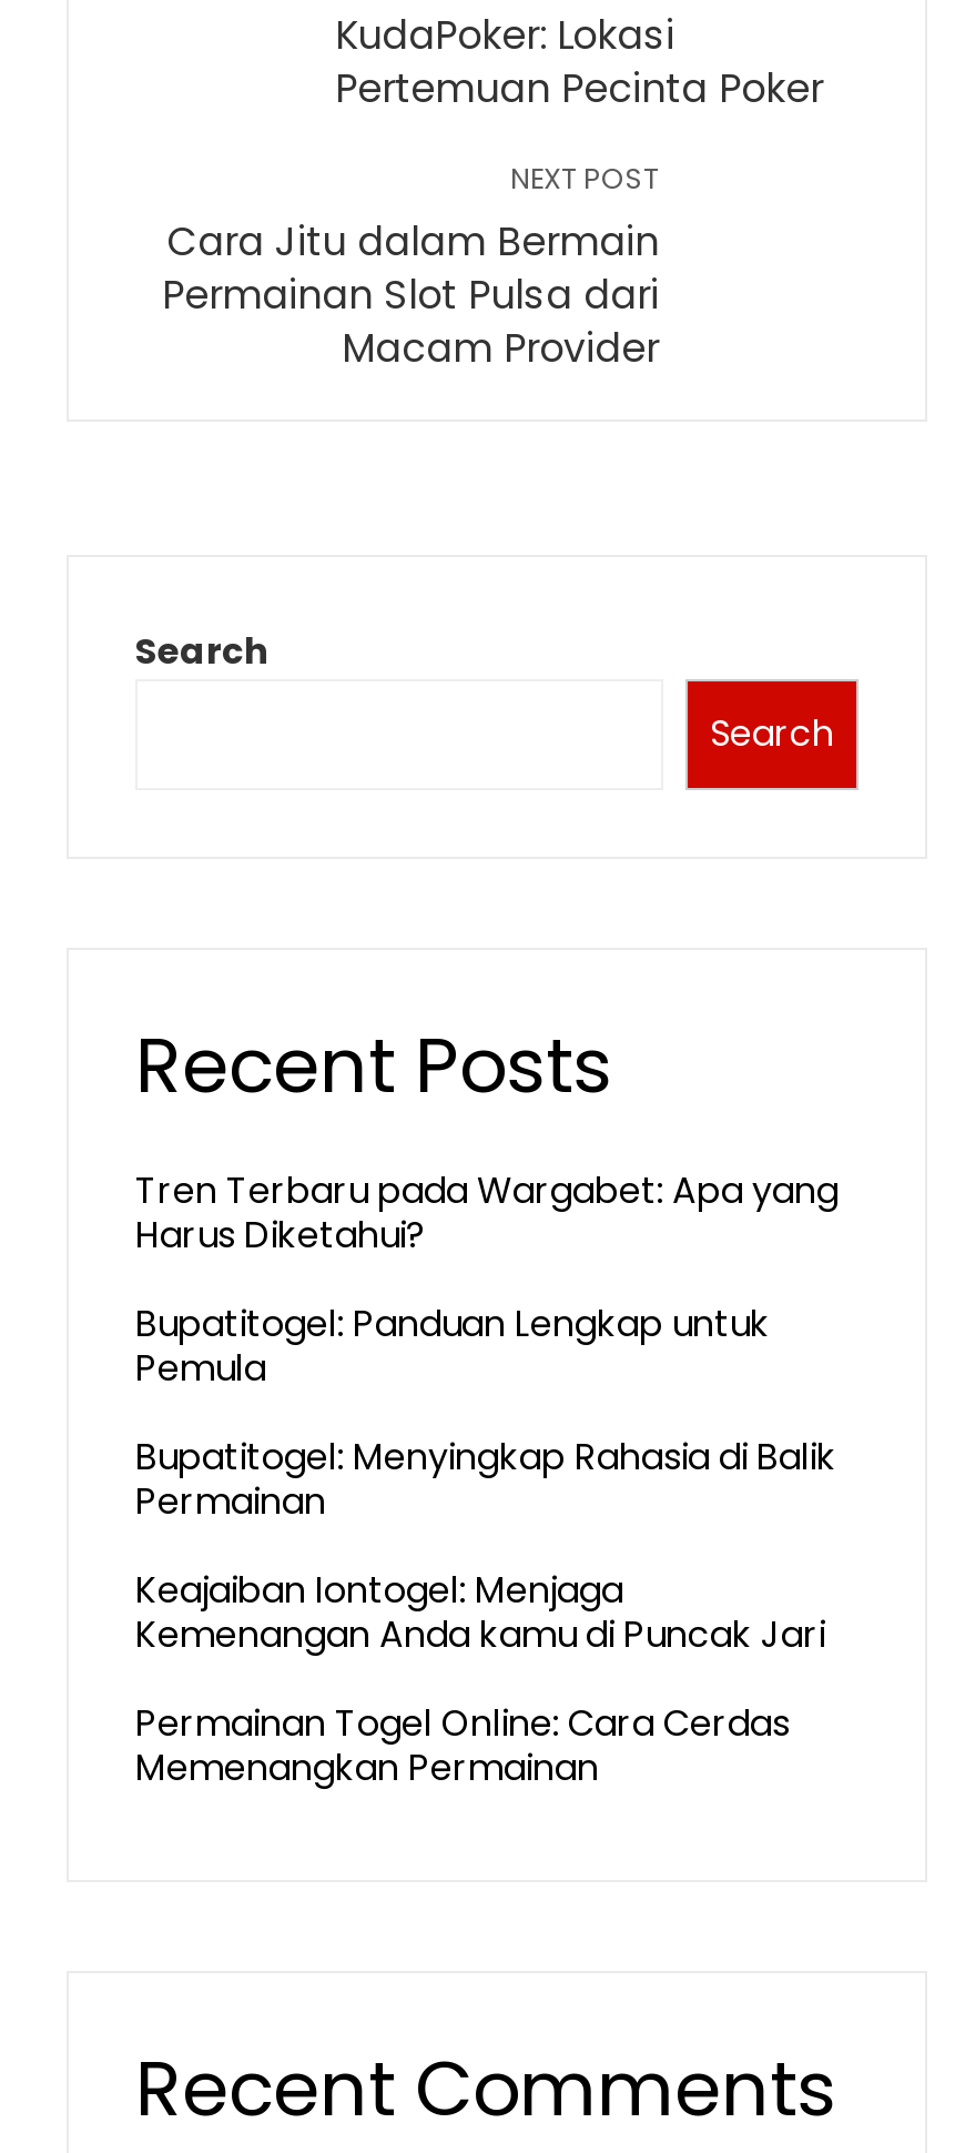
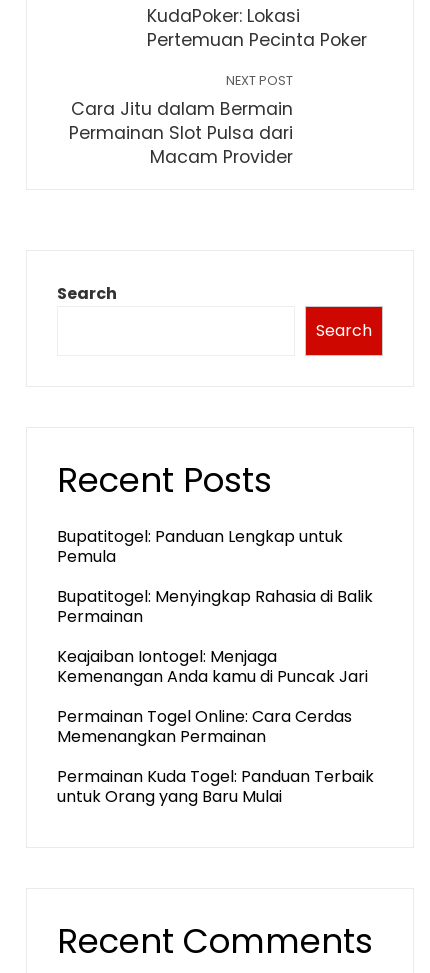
- Tren Terbaru pada Wargabet: Apa yang
- Harus Diketahui?

moved up: Bupatitogel: Panduan Lengkap untuk | Pemula | Bupatitogel: Menyingkap Rahasia di Balik | Permainan | Keajaiban Iontogel: Menjaga | Kemenangan Anda kamu di Puncak Jari | Permainan Togel Online: Cara Cerdas | Memenangkan Permainan

+ Permainan Kuda Togel: Panduan Terbaik
+ untuk Orang yang Baru Mulai
